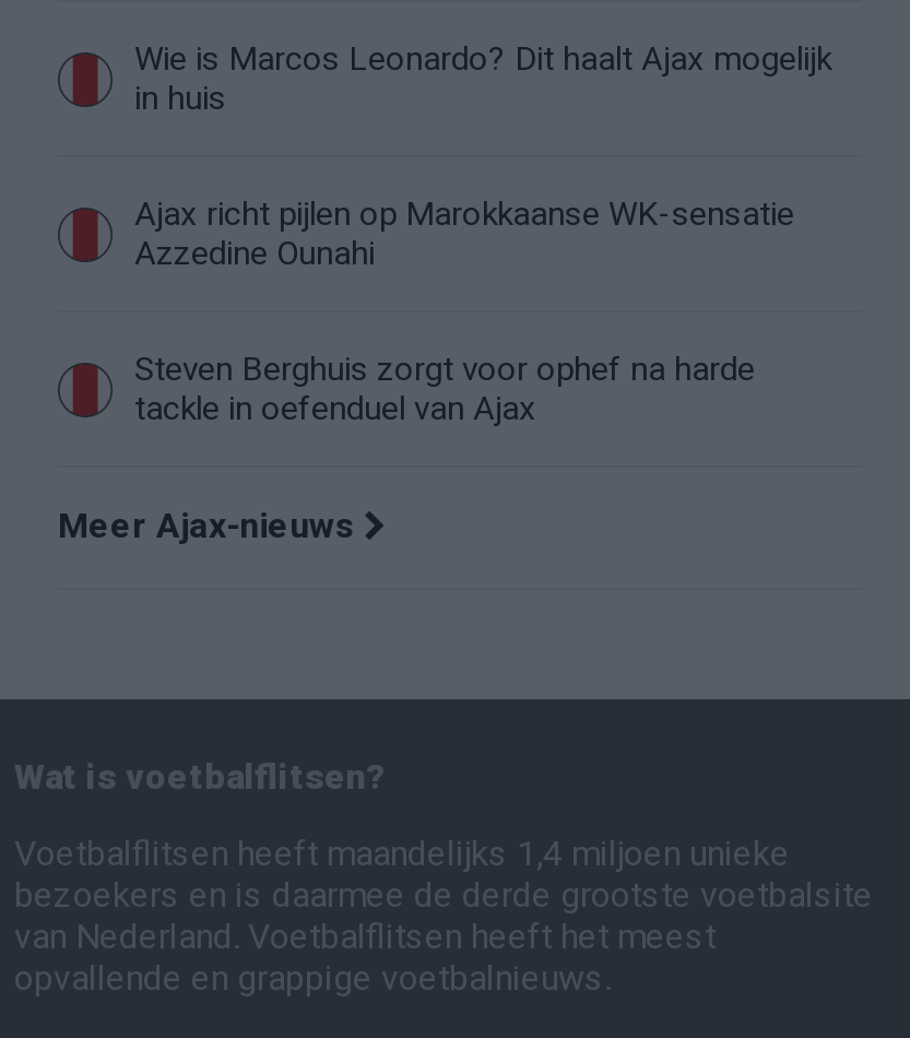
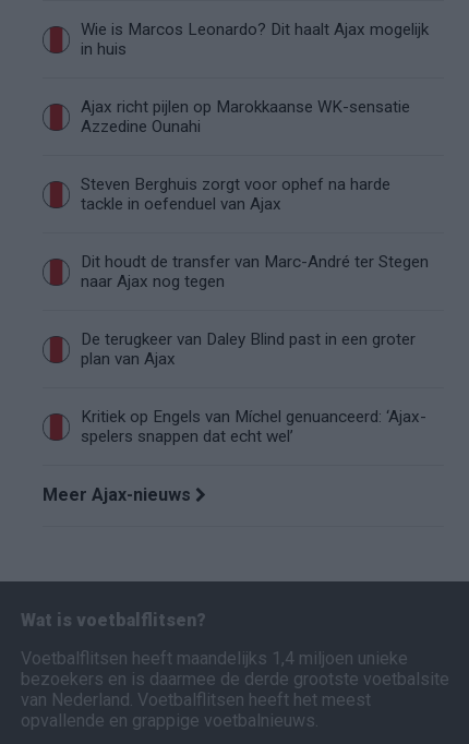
+ Dit houdt de transfer van Marc-André ter Stegen
+ naar Ajax nog tegen
+ De terugkeer van Daley Blind past in een groter
+ plan van Ajax
+ Kritiek op Engels van Míchel genuanceerd: ‘Ajax-
+ spelers snappen dat echt wel’
